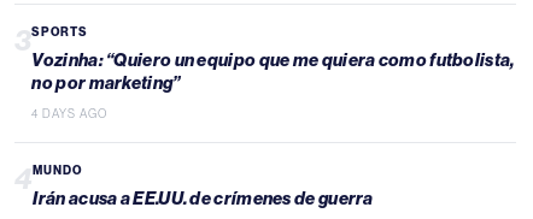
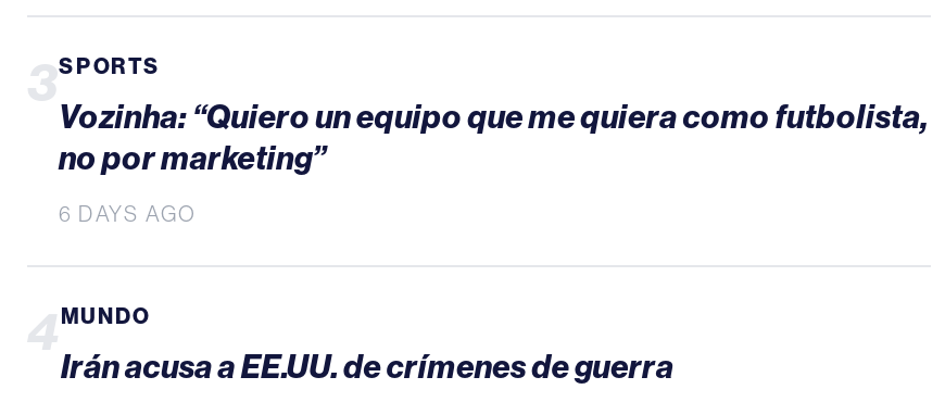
- 4 DAYS AGO
+ 6 DAYS AGO
